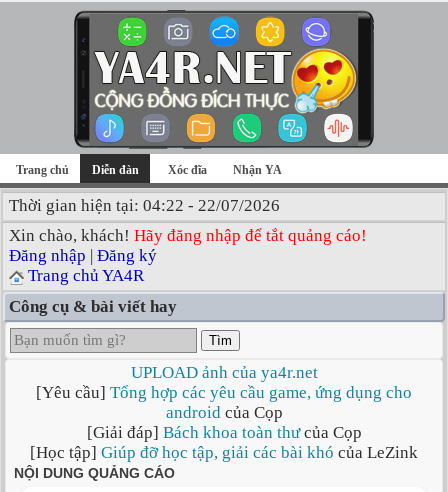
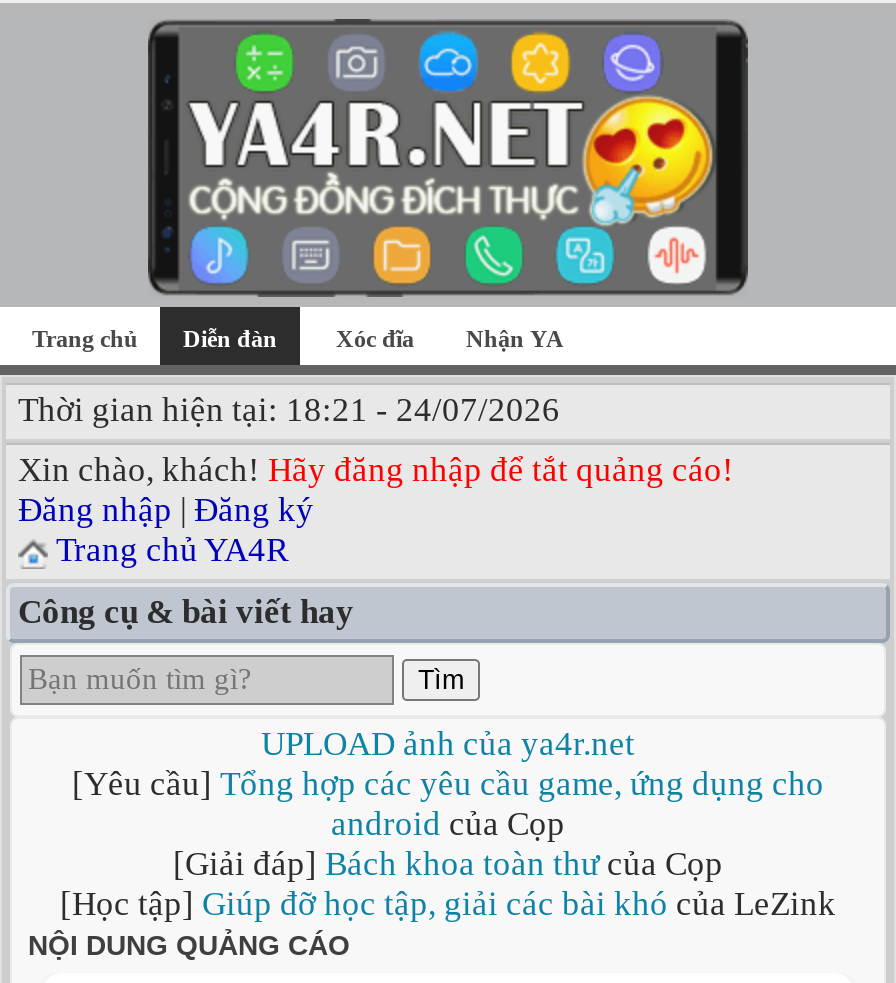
- Thời gian hiện tại: 04:22 - 22/07/2026
+ Thời gian hiện tại: 18:21 - 24/07/2026
